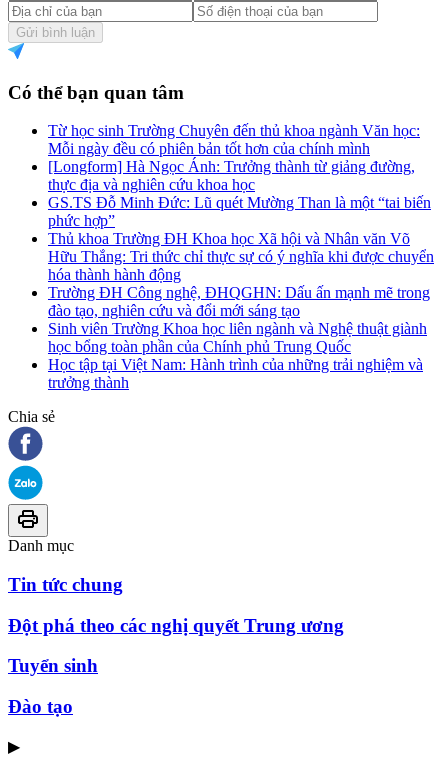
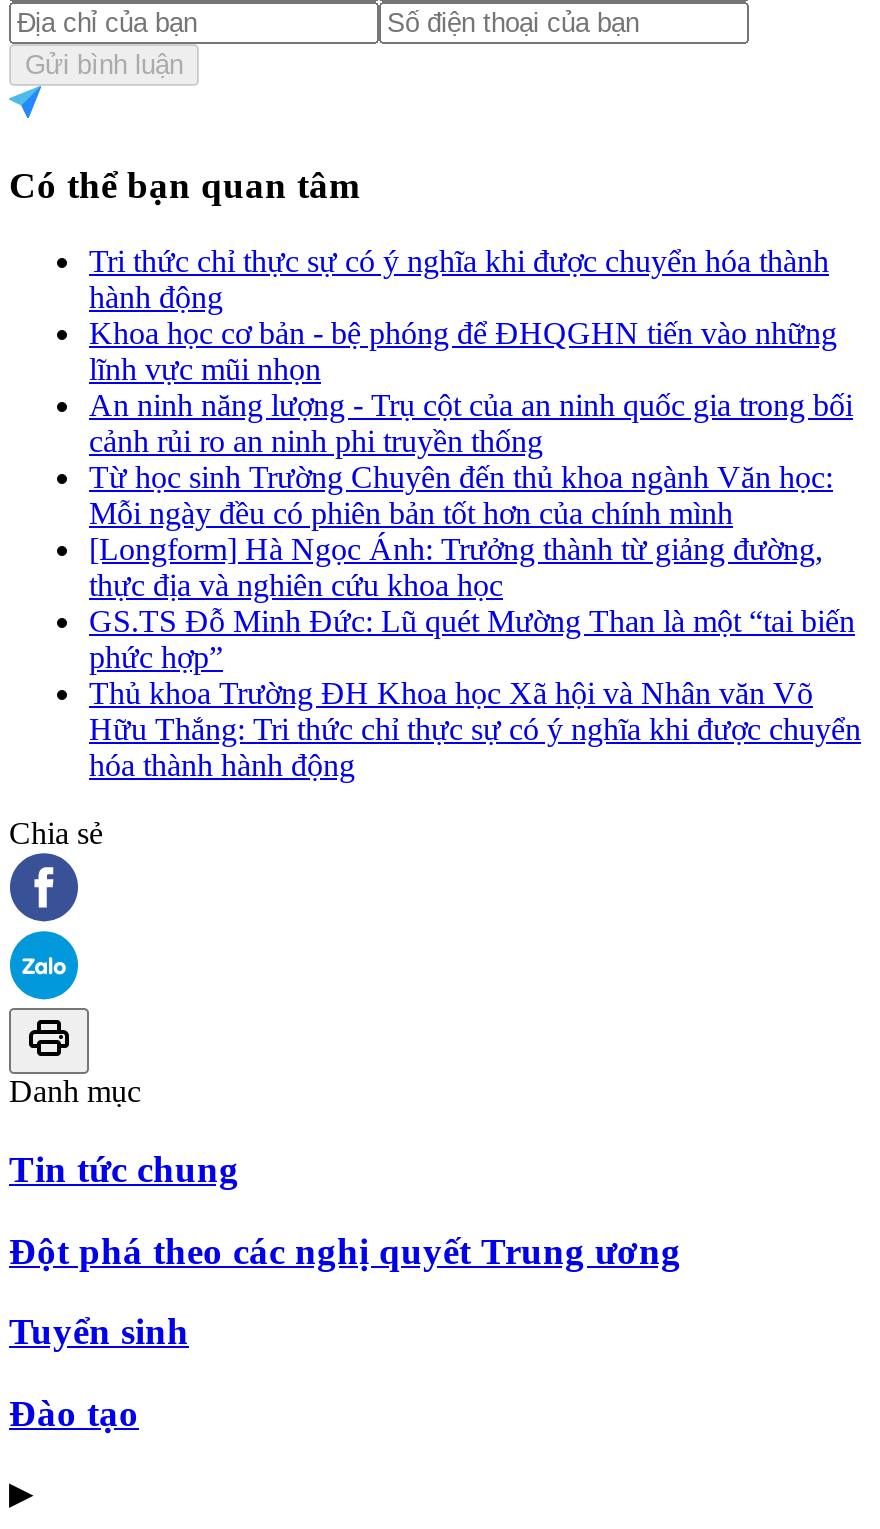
+ Tri thức chỉ thực sự có ý nghĩa khi được chuyển hóa thành
+ hành động
+ Khoa học cơ bản - bệ phóng để ĐHQGHN tiến vào những
+ lĩnh vực mũi nhọn
+ An ninh năng lượng - Trụ cột của an ninh quốc gia trong bối
+ cảnh rủi ro an ninh phi truyền thống

moved down: Từ học sinh Trường Chuyên đến thủ khoa ngành Văn học: | Mỗi ngày đều có phiên bản tốt hơn của chính mình | [Longform] Hà Ngọc Ánh: Trưởng thành từ giảng đường, | ... | Hữu Thắng: Tri thức chỉ thực sự có ý nghĩa khi được chuyển | hóa thành hành động

- Trường ĐH Công nghệ, ĐHQGHN: Dấu ấn mạnh mẽ trong
- đào tạo, nghiên cứu và đổi mới sáng tạo
- Sinh viên Trường Khoa học liên ngành và Nghệ thuật giành
- học bổng toàn phần của Chính phủ Trung Quốc
- Học tập tại Việt Nam: Hành trình của những trải nghiệm và
- trưởng thành
